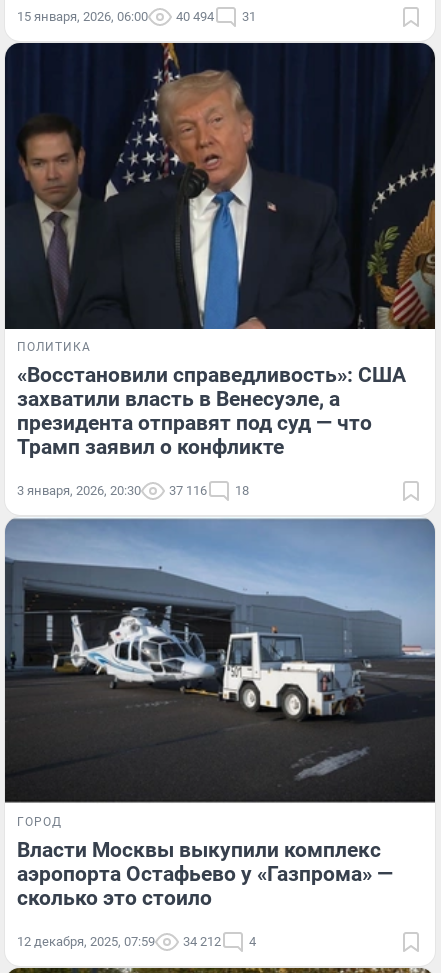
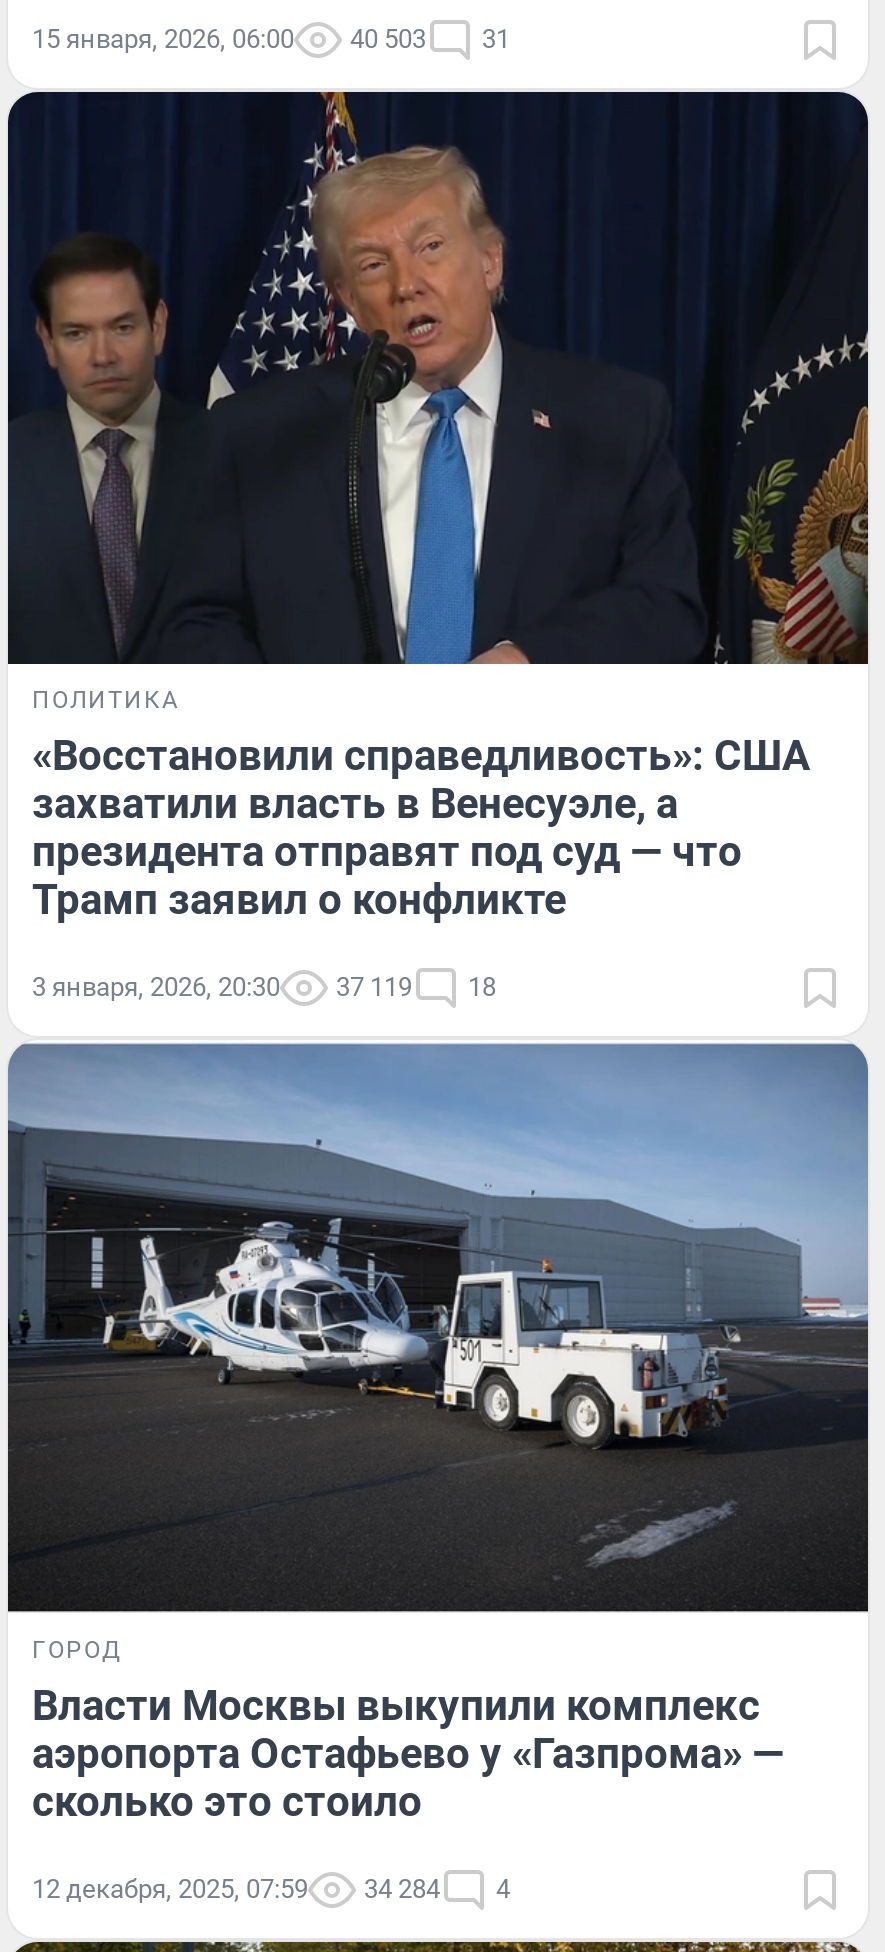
- 15 января, 2026, 06:00 40 494 31
+ 15 января, 2026, 06:00 40 503 31

- 37 116
+ 37 119

- 12 декабря, 2025, 07:59 34 212 4
+ 12 декабря, 2025, 07:59 34 284 4
